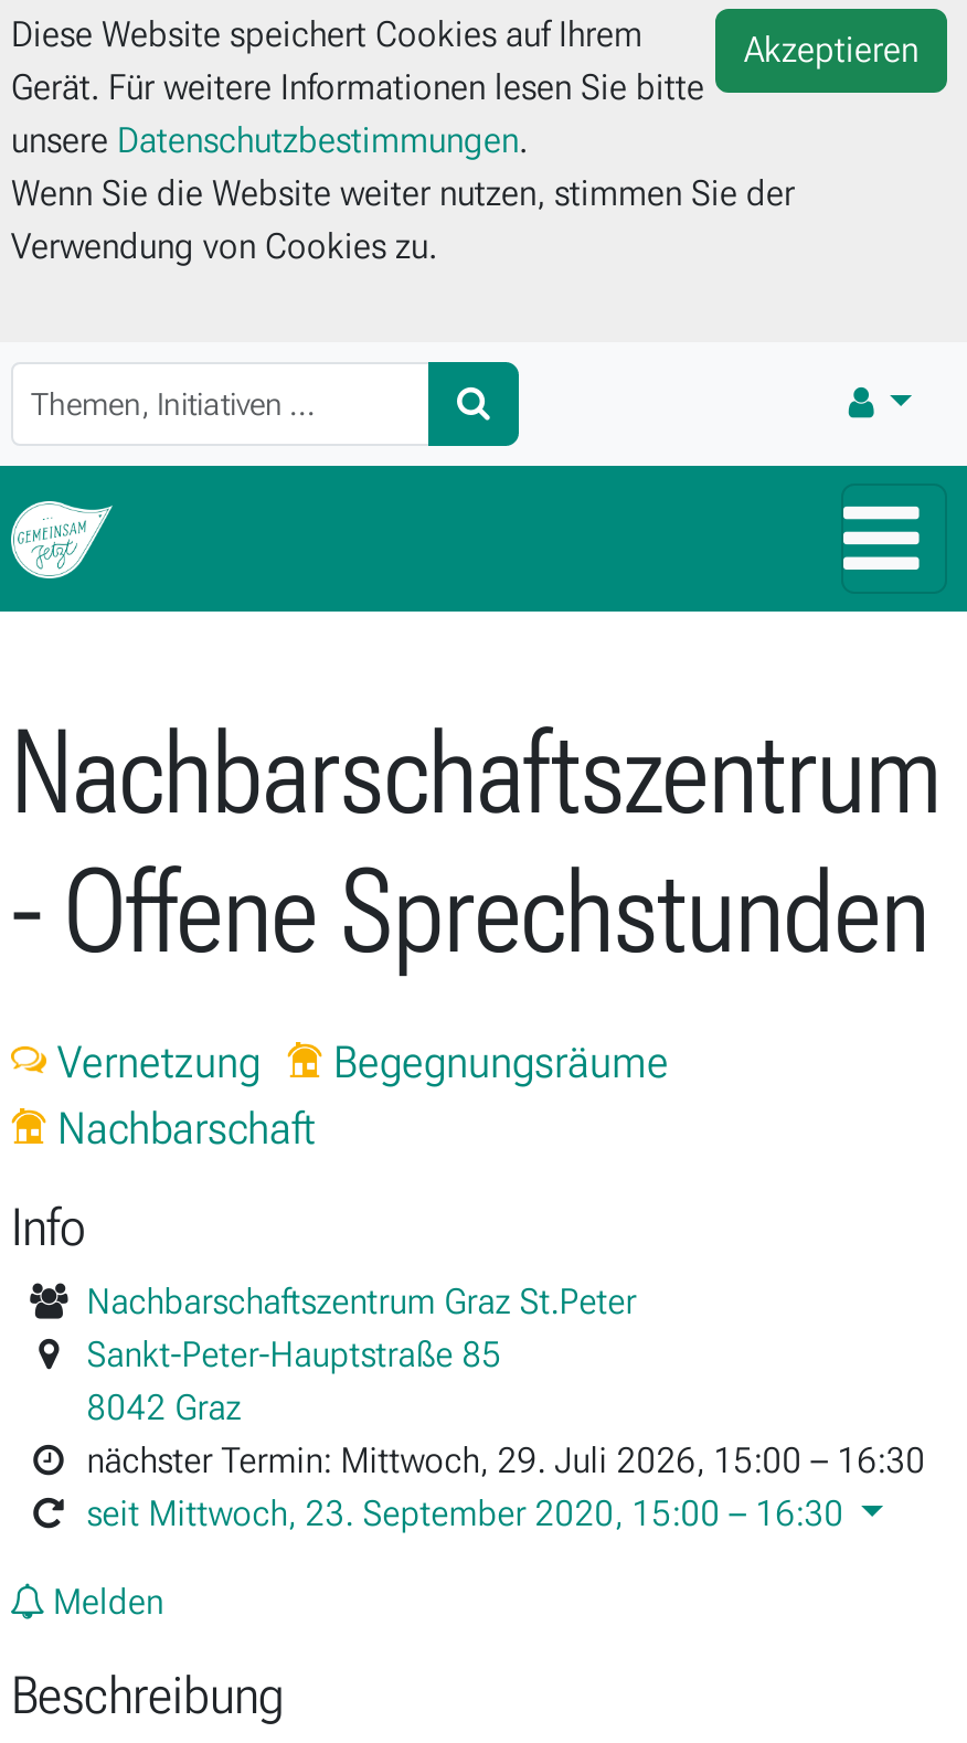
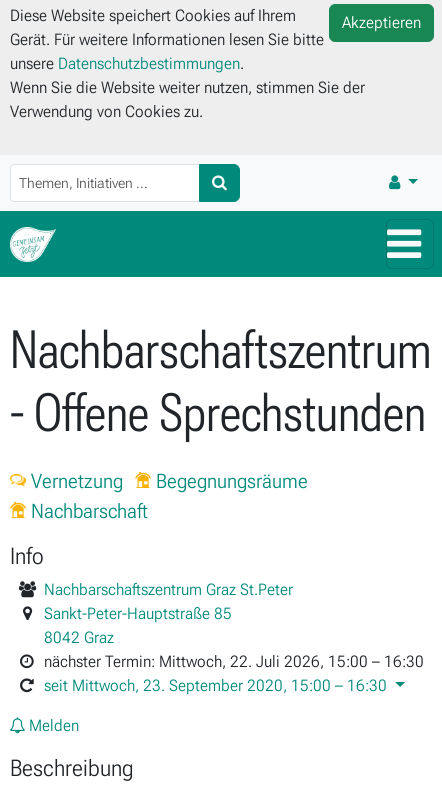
- nächster Termin: Mittwoch, 29. Juli 2026, 15:00 – 16:30
+ nächster Termin: Mittwoch, 22. Juli 2026, 15:00 – 16:30
